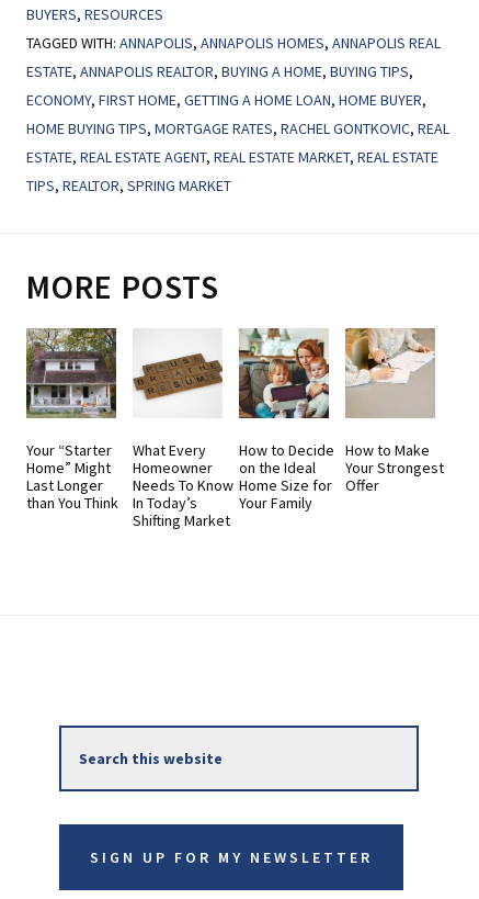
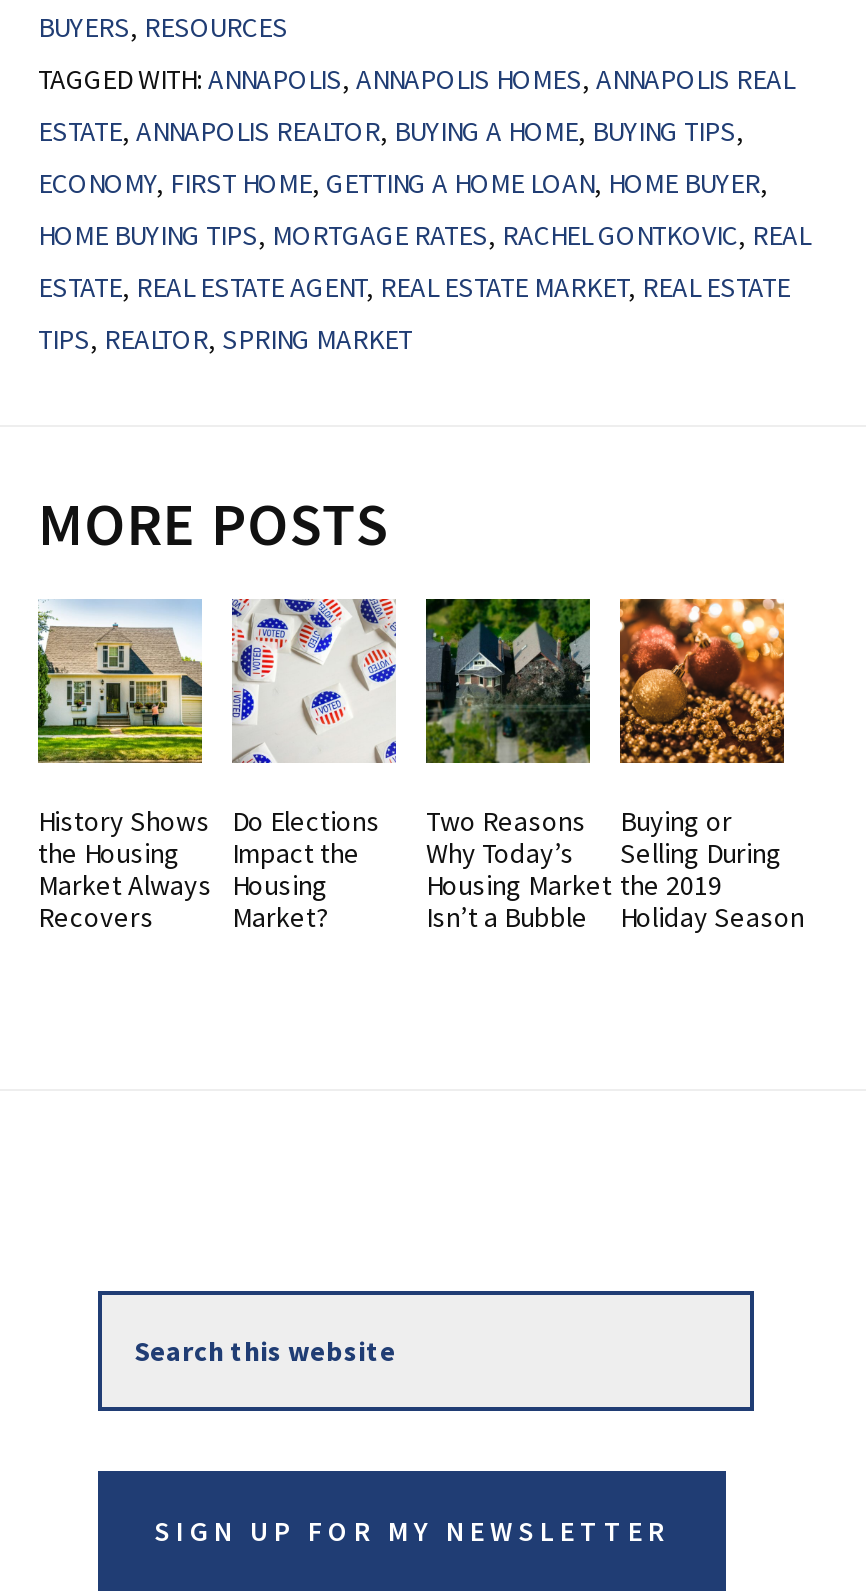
- [image]
- Your “Starter
- Home” Might
- Last Longer
- than You Think
+ [image]
+ History Shows
+ the Housing
+ Market Always
+ Recovers

- [image]
- How to Decide
- on the Ideal
- Home Size for
- Your Family
+ [image]
+ Two Reasons
+ Why Today’s
+ Housing Market
+ Isn’t a Bubble

- [image]
- How to Make
- Your Strongest
- Offer
+ [image]
+ Buying or
+ Selling During
+ the 2019
+ Holiday Season

- [image]
- What Every
- Homeowner
- Needs To Know
- In Today’s
- Shifting Market
+ [image]
+ Do Elections
+ Impact the
+ Housing
+ Market?
